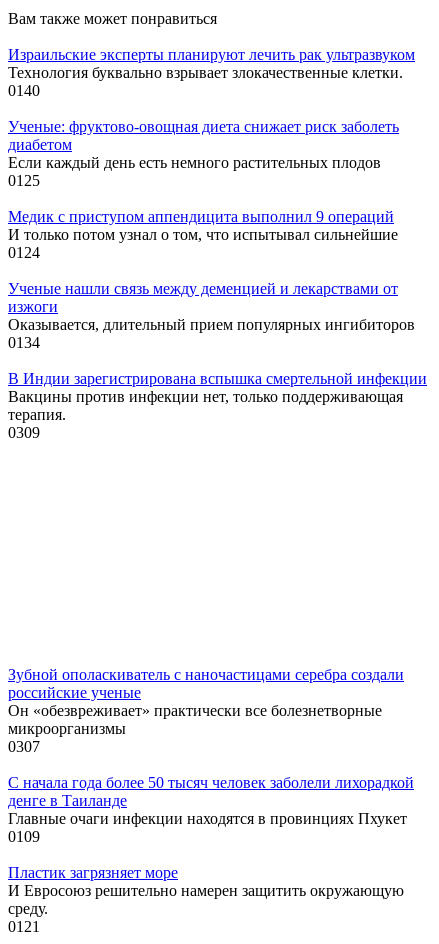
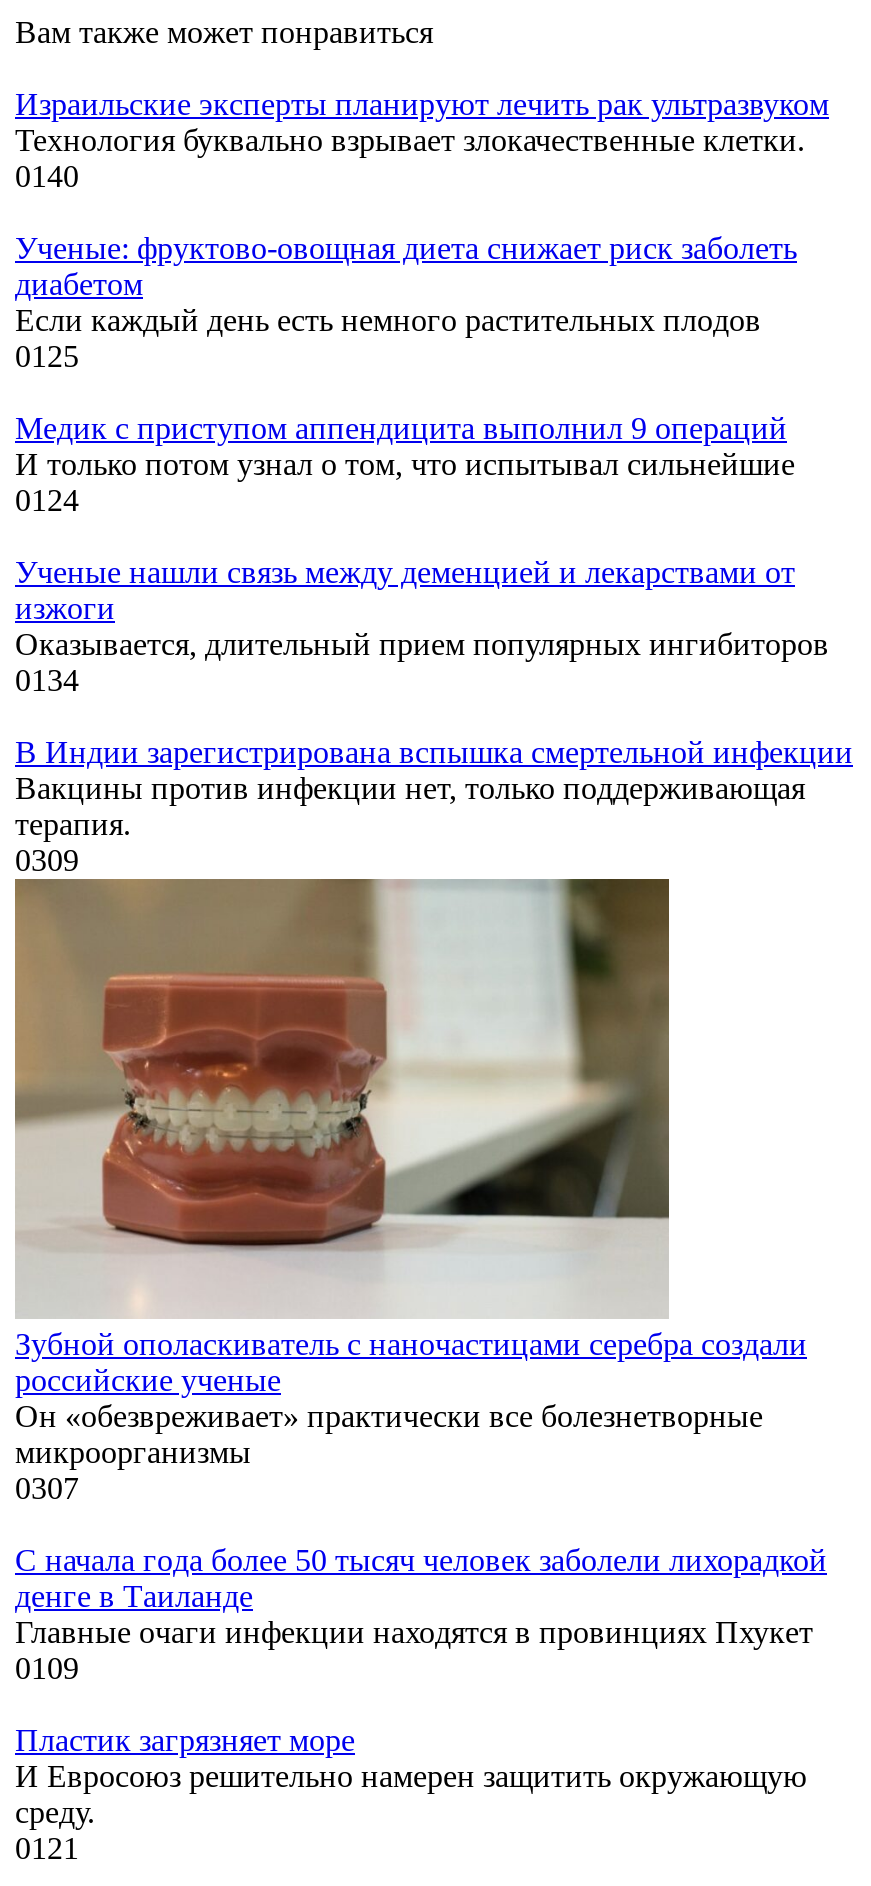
+ [image]
